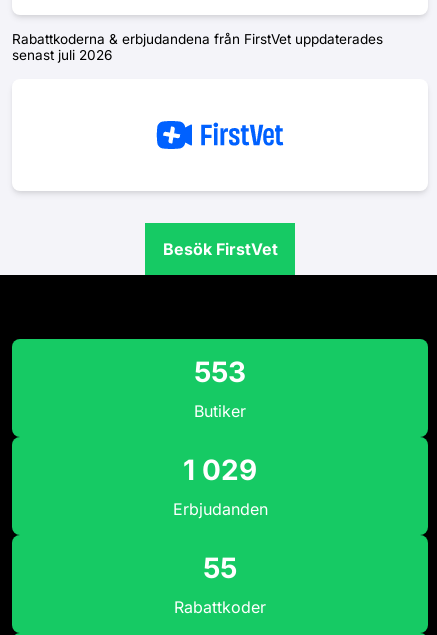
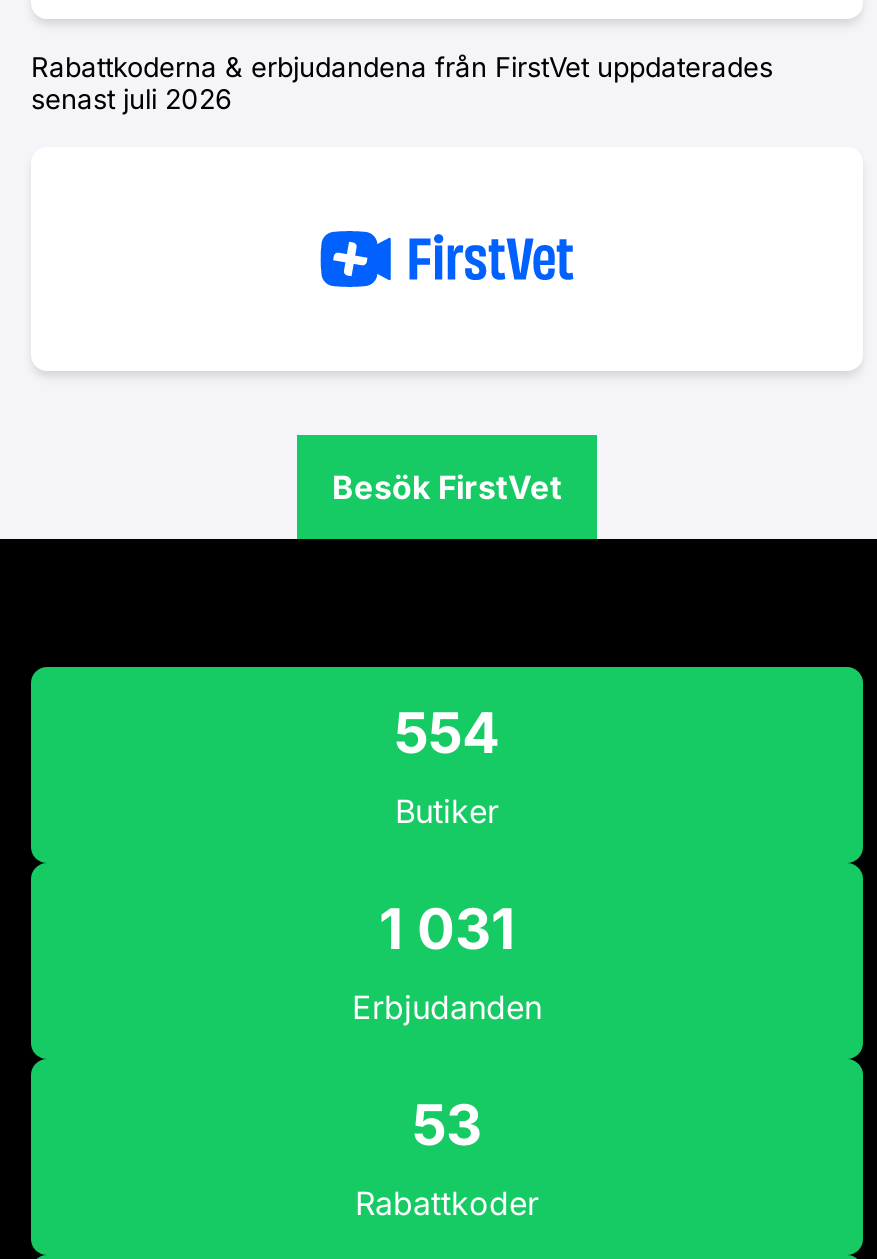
- 553
+ 554

- 1 029
+ 1 031

- 55
+ 53
